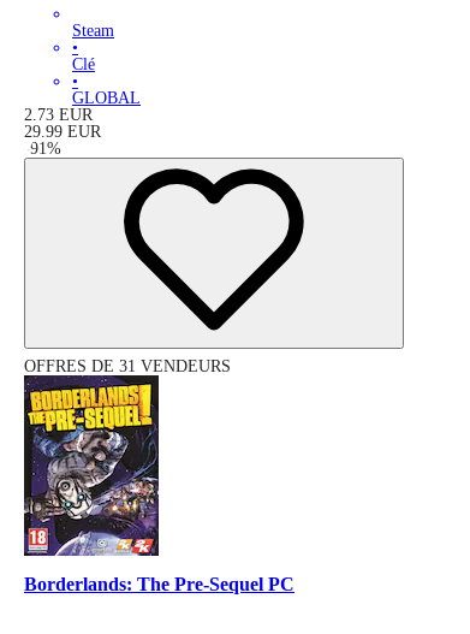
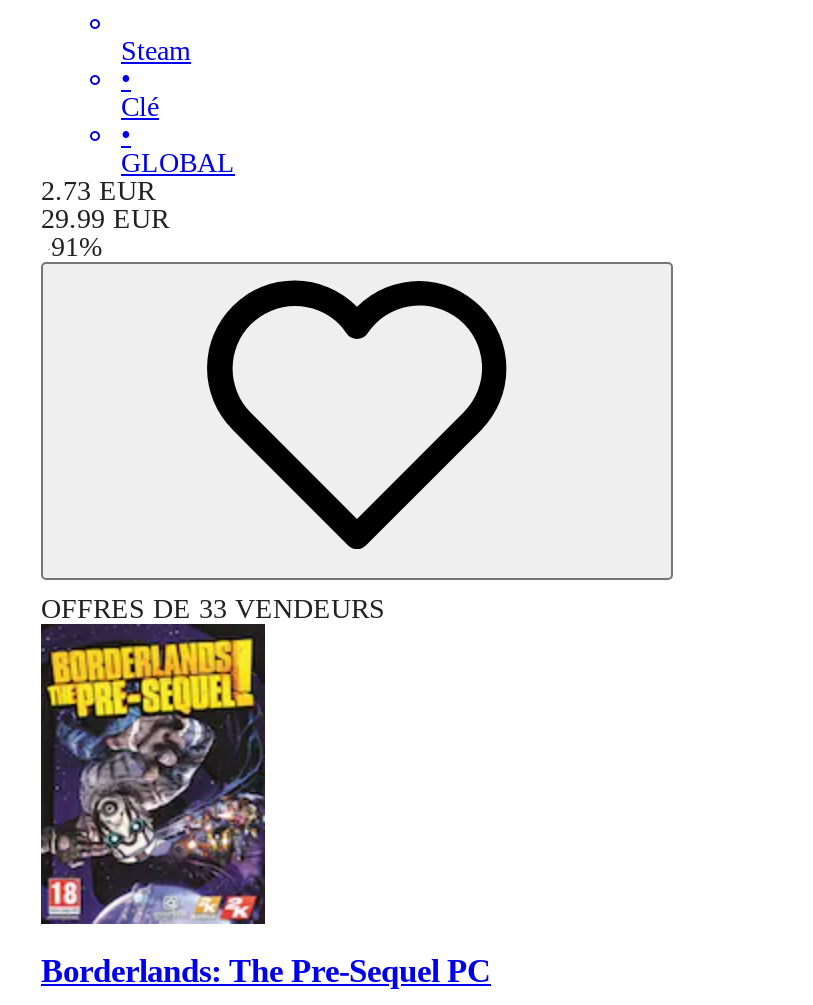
- OFFRES DE 31 VENDEURS
+ OFFRES DE 33 VENDEURS
